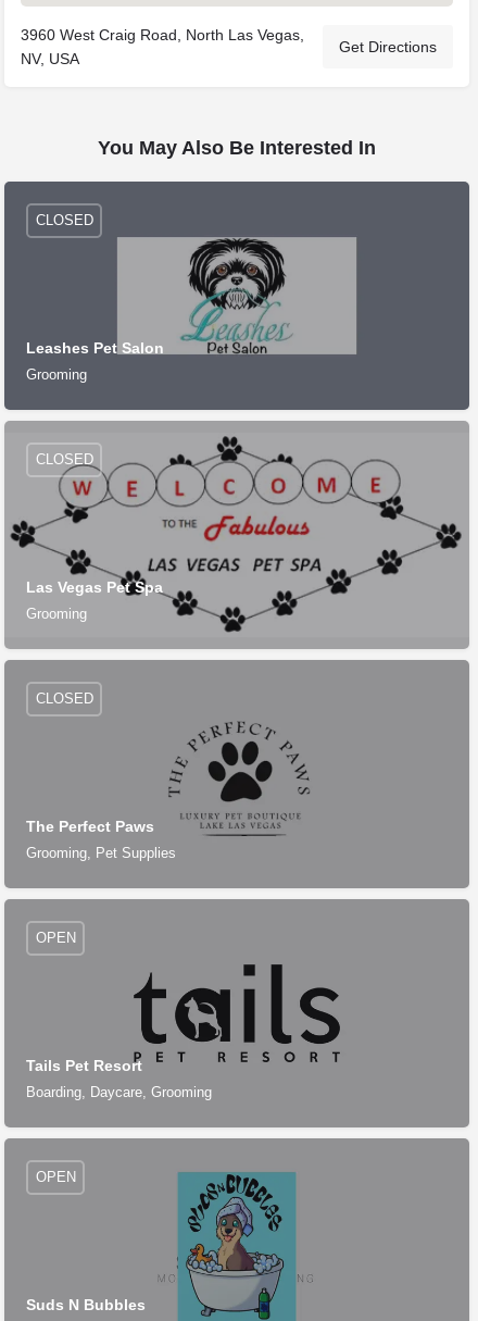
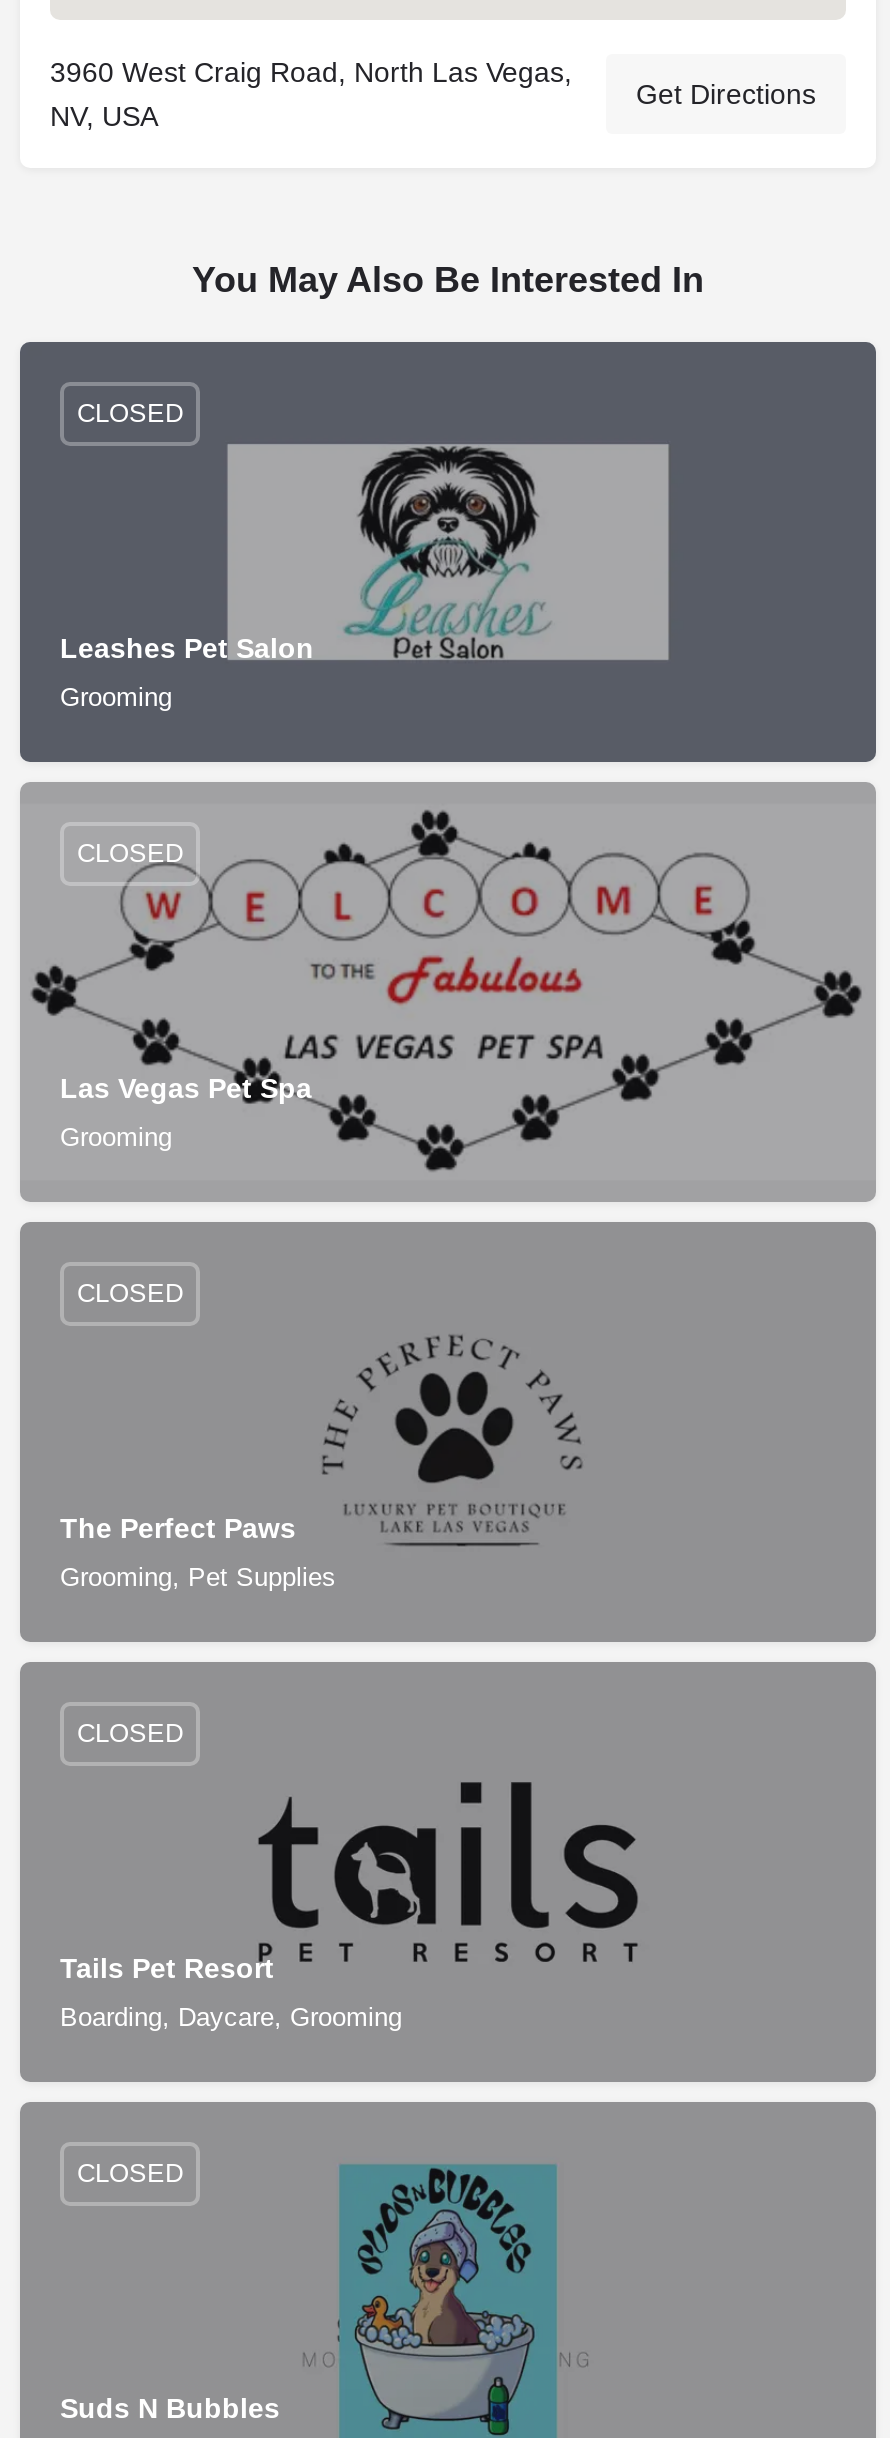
- OPEN
+ CLOSED

- OPEN
+ CLOSED
